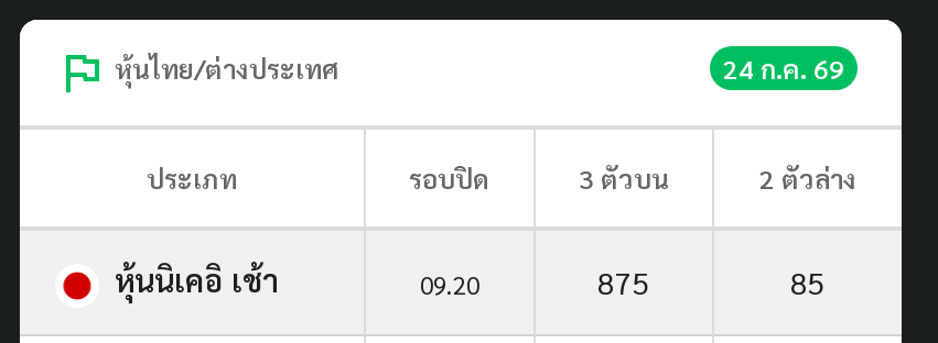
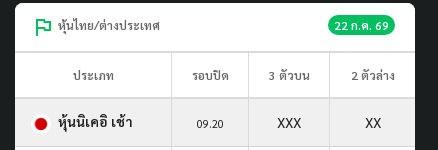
- 24 ก.ค. 69
+ 22 ก.ค. 69

- 875
- 85
+ XXX
+ XX
